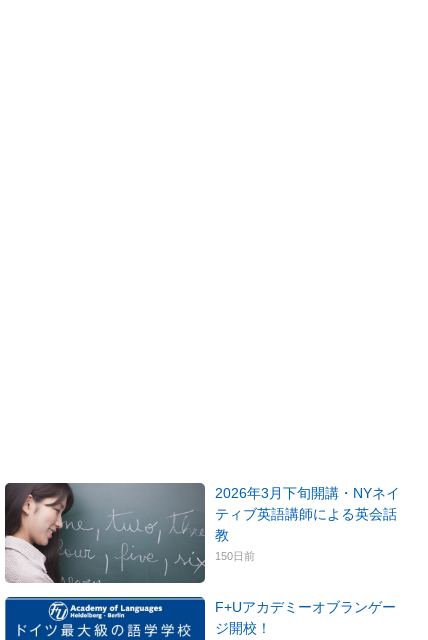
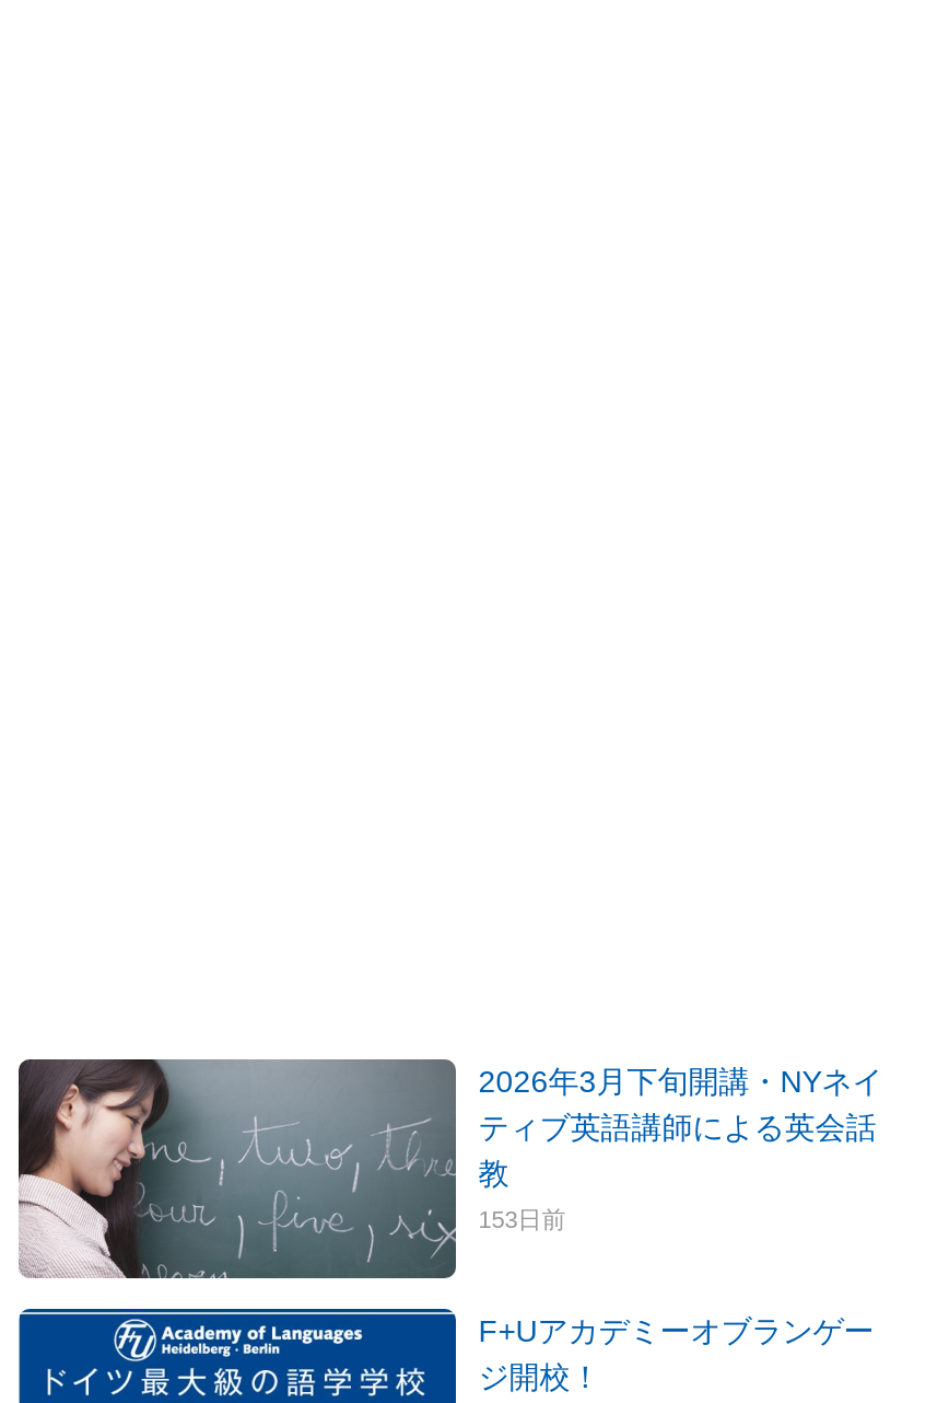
- 150日前
+ 153日前
